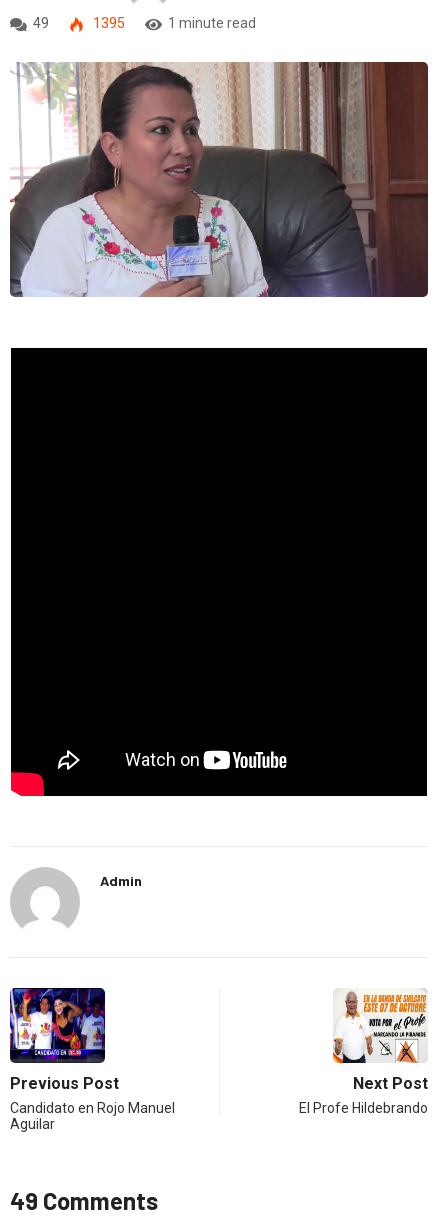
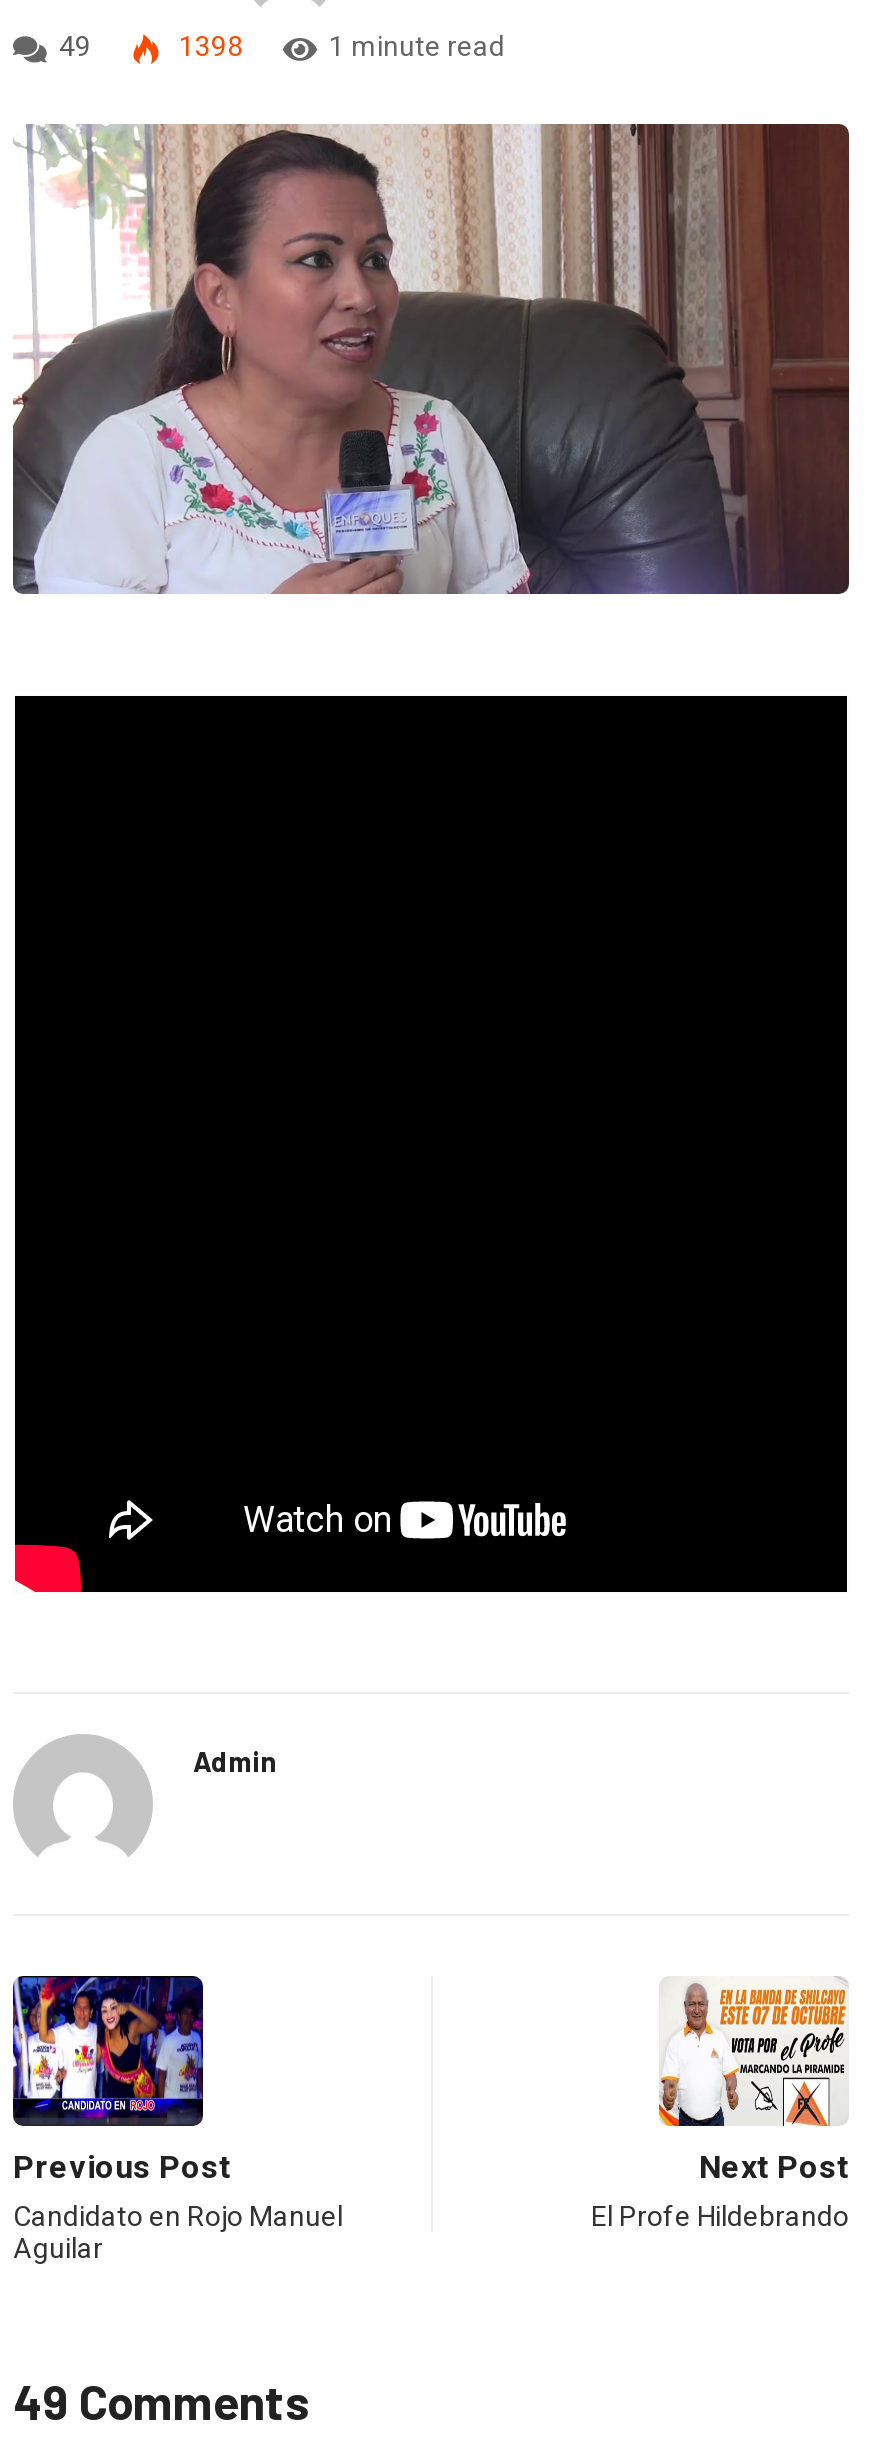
- 1395
+ 1398
